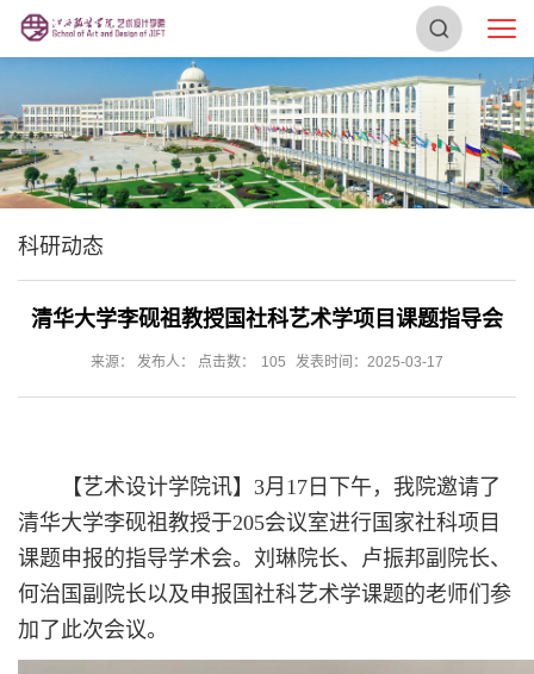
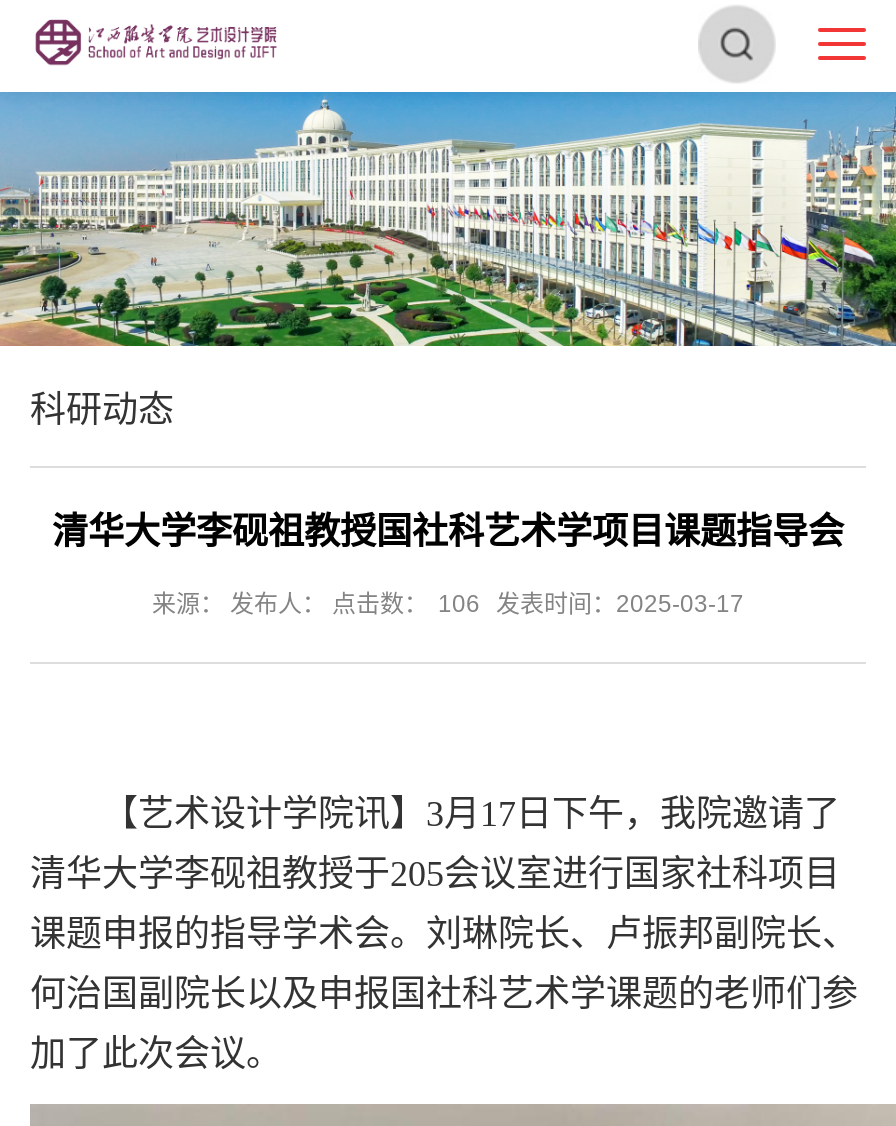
- 来源： 发布人： 点击数： 105 发表时间：2025-03-17
+ 来源： 发布人： 点击数： 106 发表时间：2025-03-17
